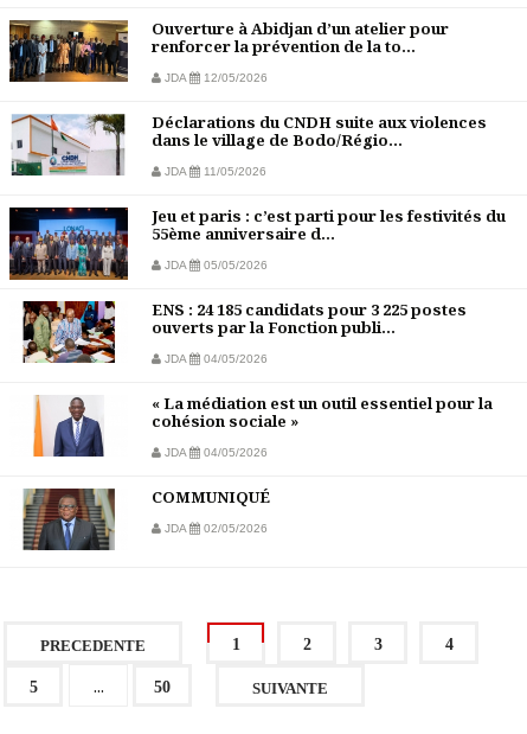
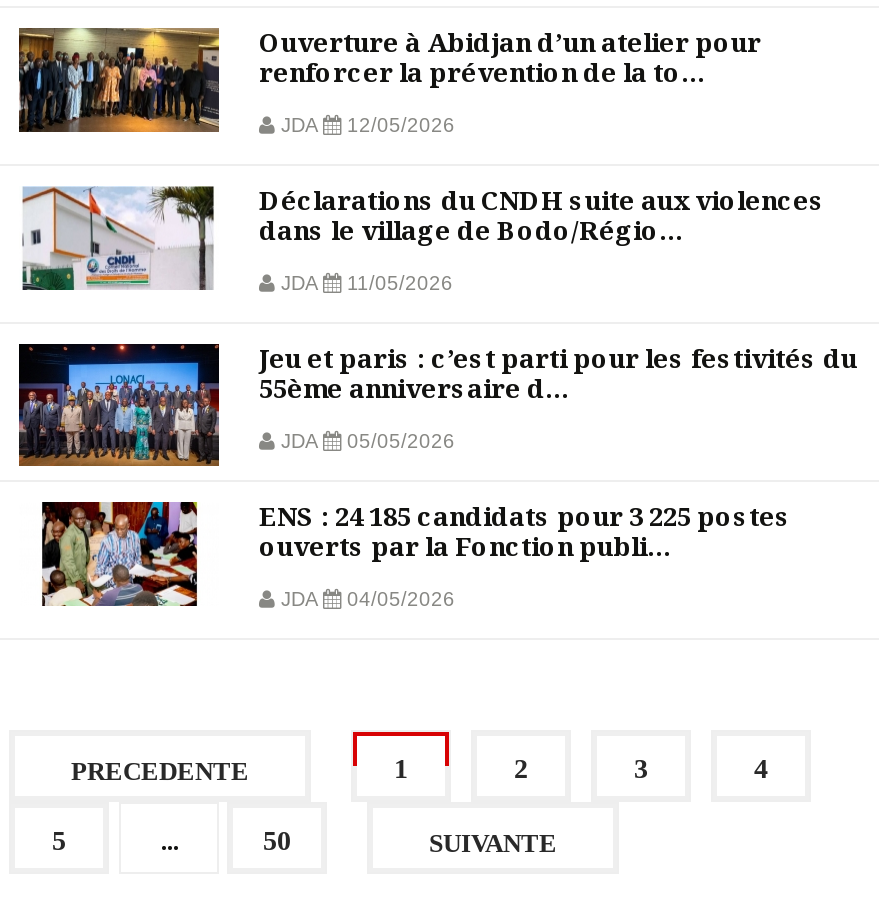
- [image]
- « La médiation est un outil essentiel pour la
- cohésion sociale »
- JDA
- 04/05/2026
- COMMUNIQUÉ
- JDA
- 02/05/2026

- [image]
